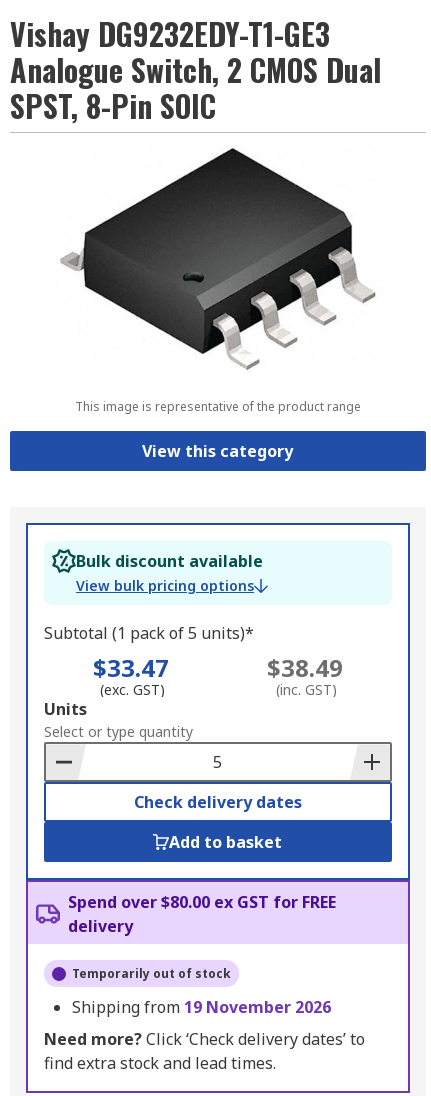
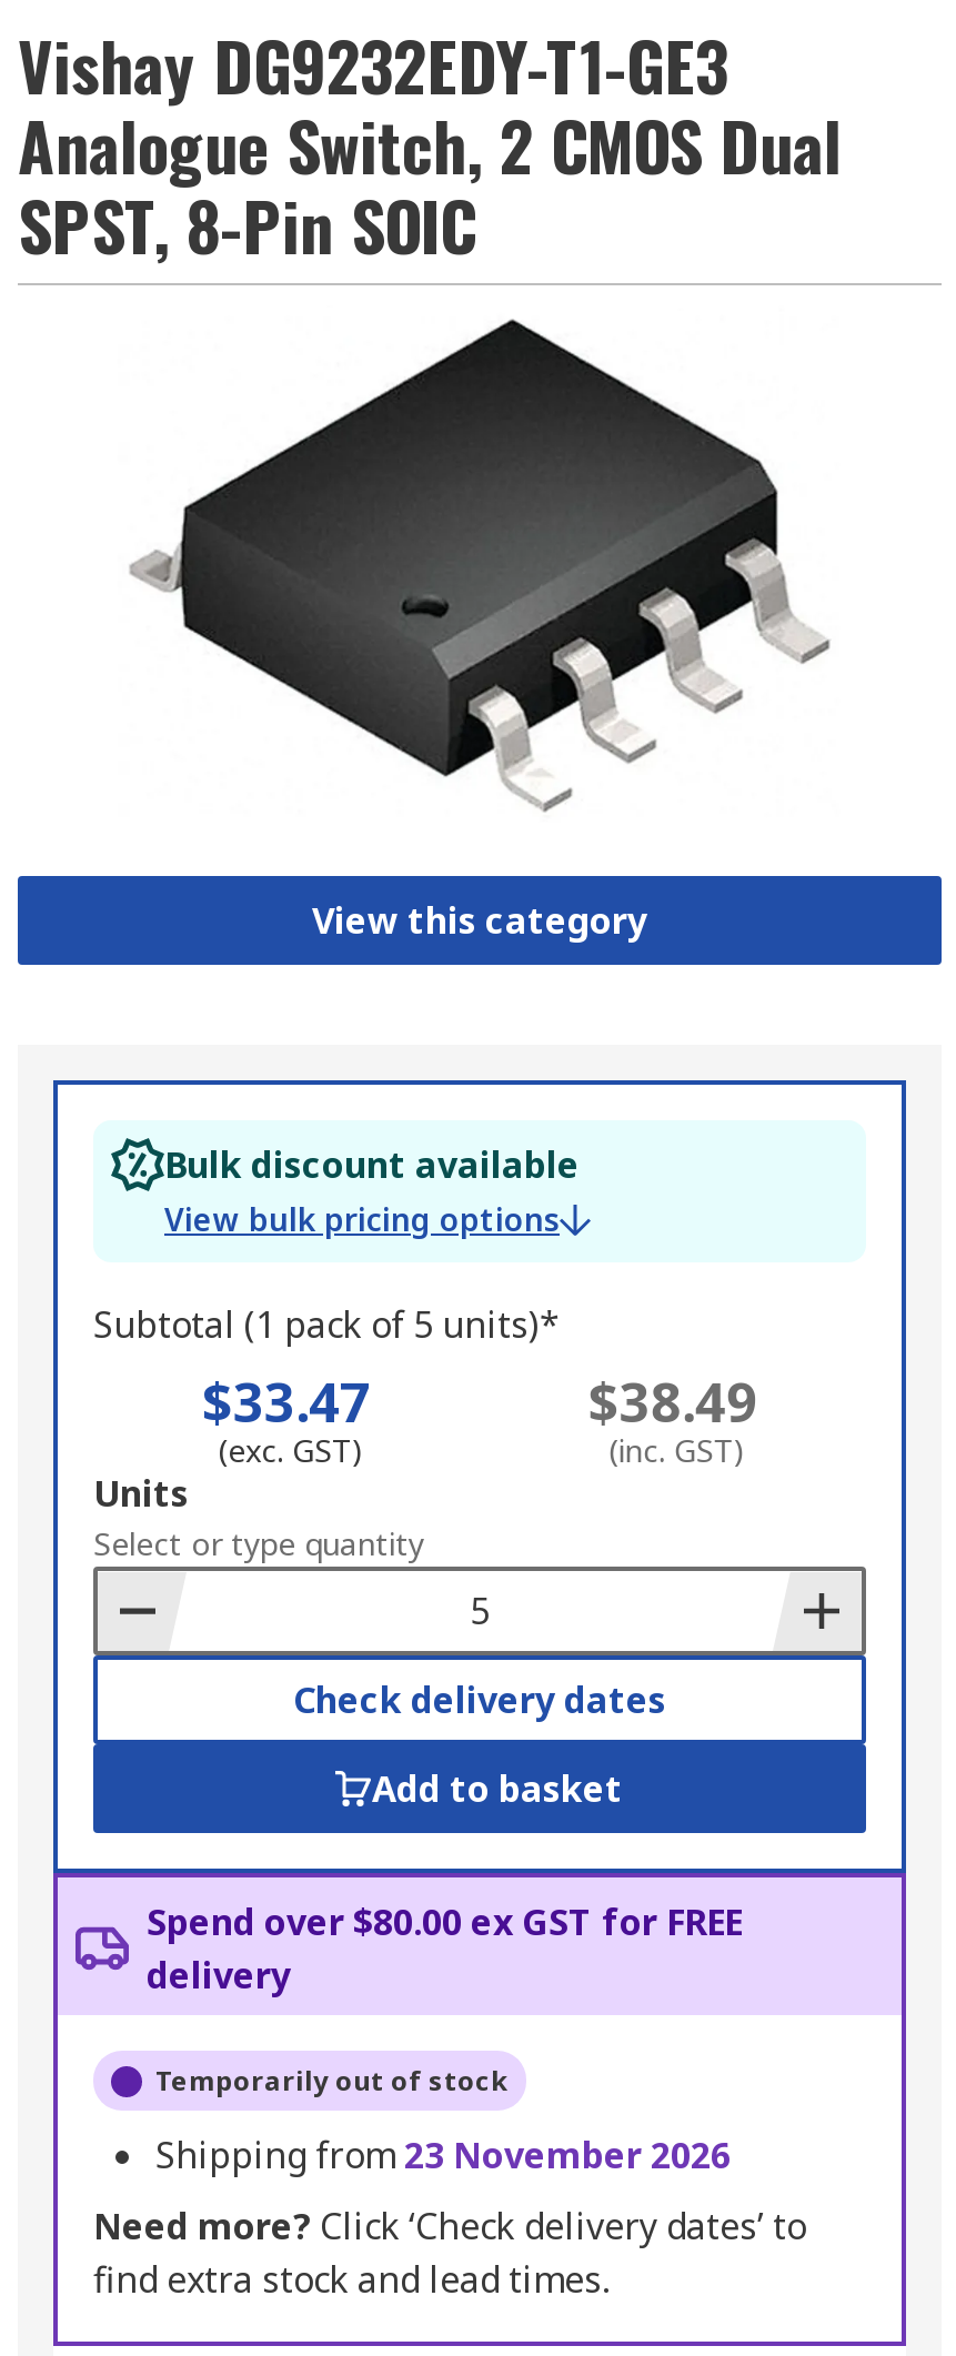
- This image is representative of the product range

- Shipping from 19 November 2026
+ Shipping from 23 November 2026
